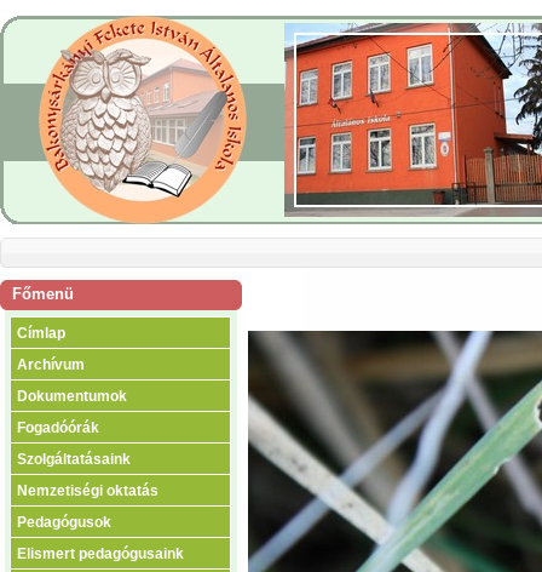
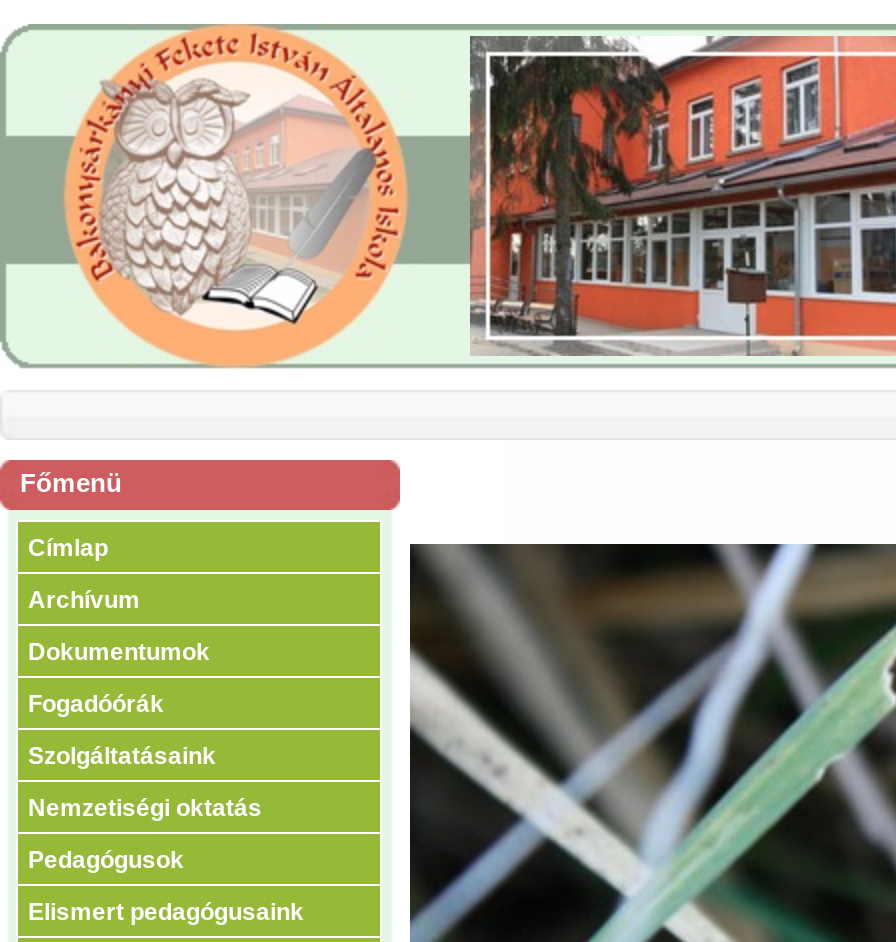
- [image]
+ [image]
